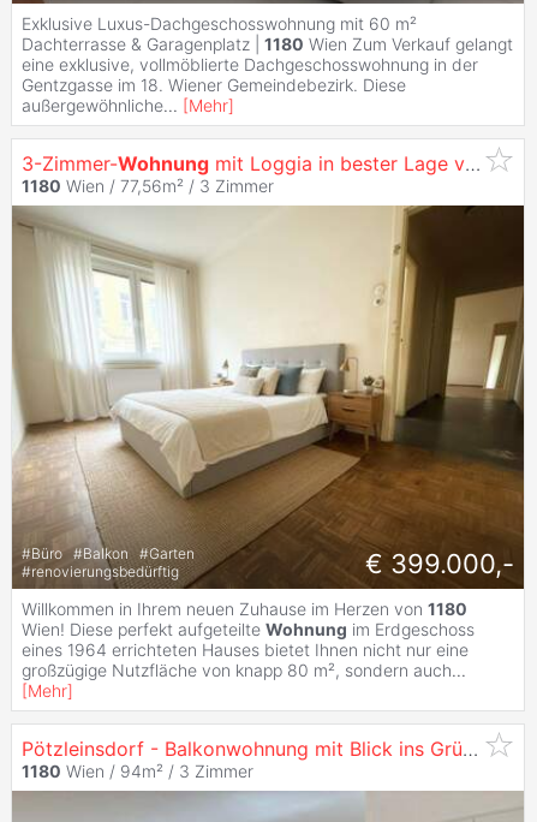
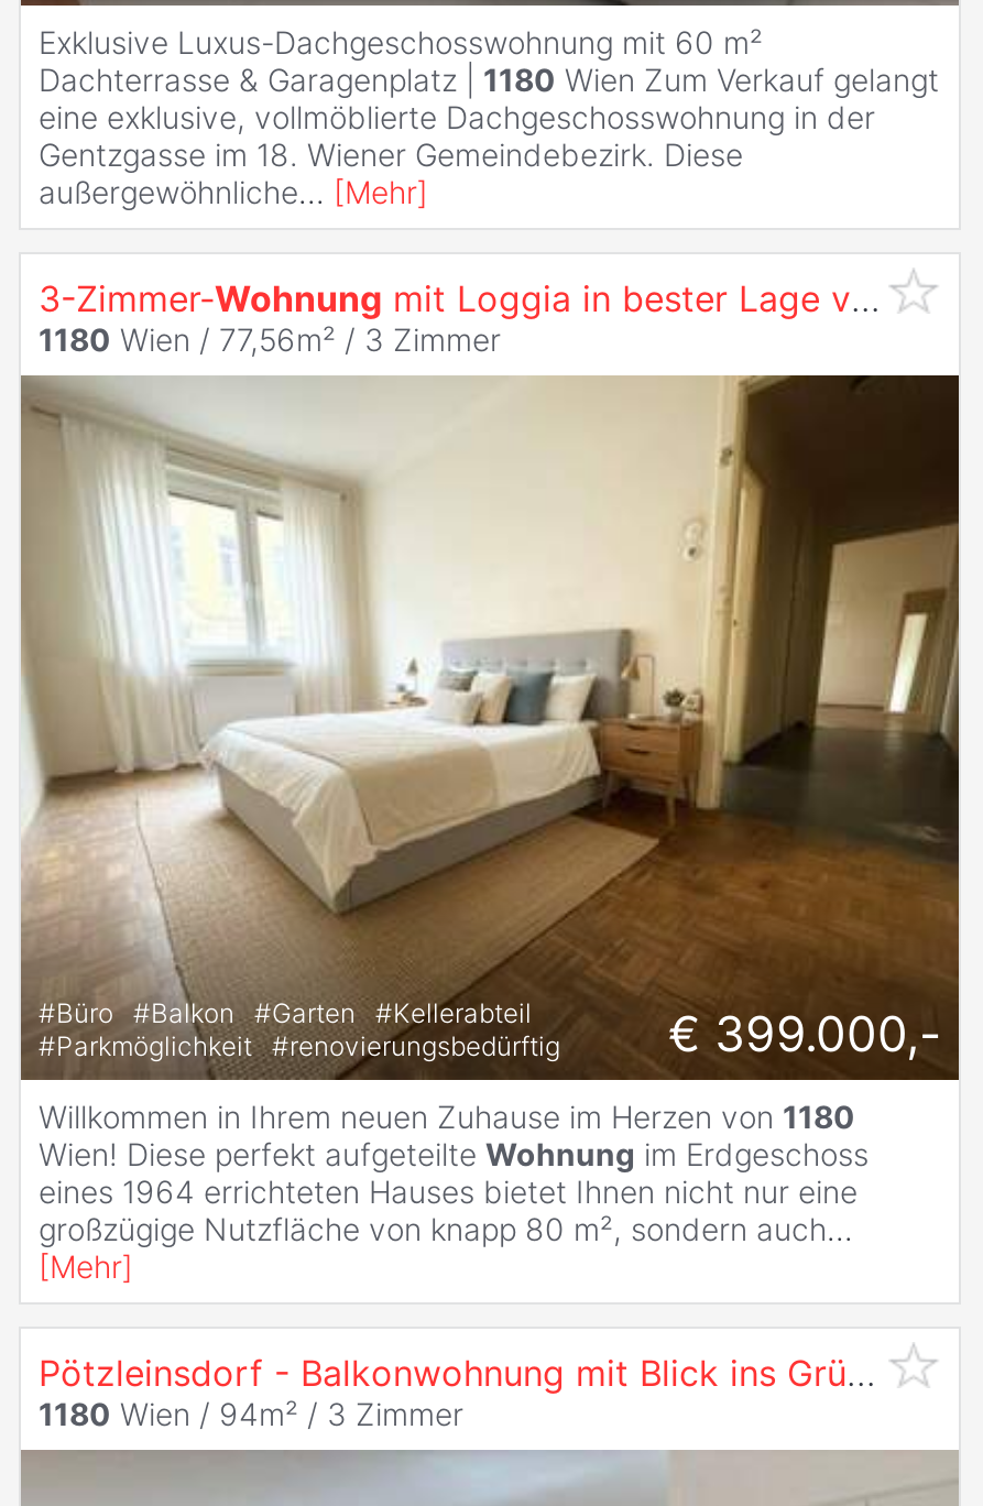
- #Büro #Balkon #Garten
- #renovierungsbedürftig
+ #Büro #Balkon #Garten #Kellerabteil
+ #Parkmöglichkeit #renovierungsbedürftig
